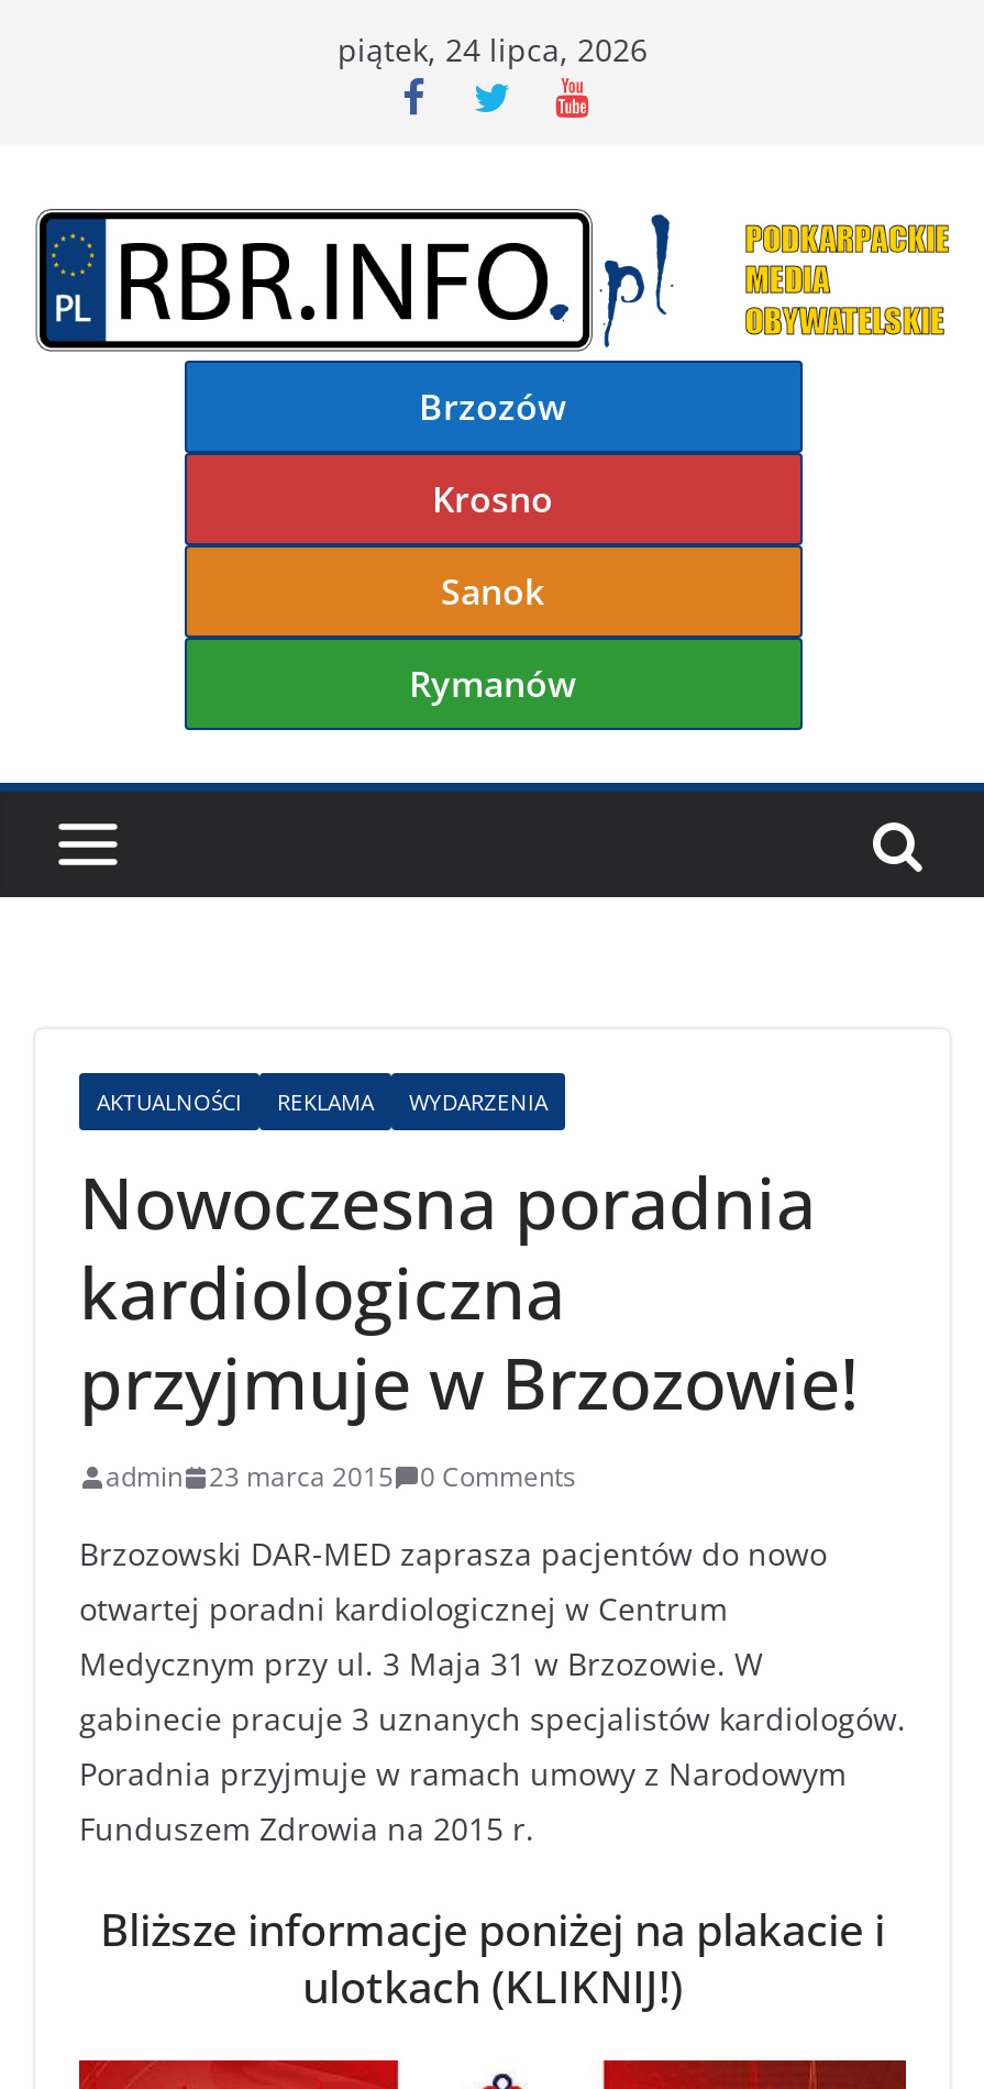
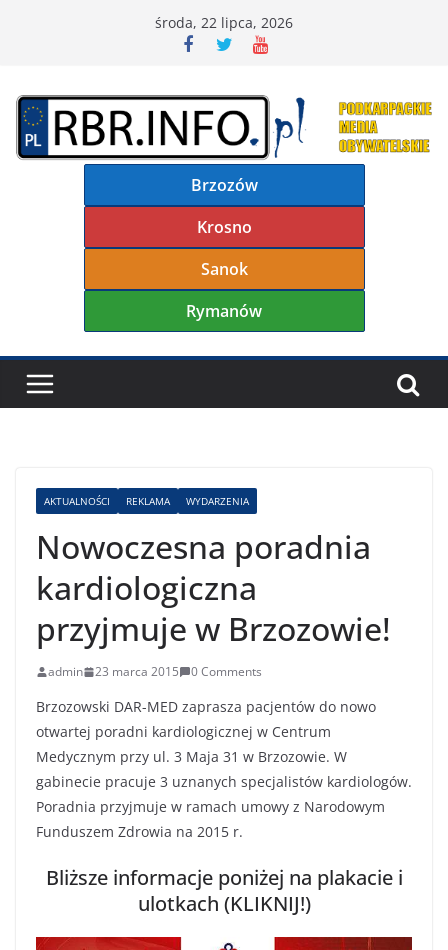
- piątek, 24 lipca, 2026
+ środa, 22 lipca, 2026
